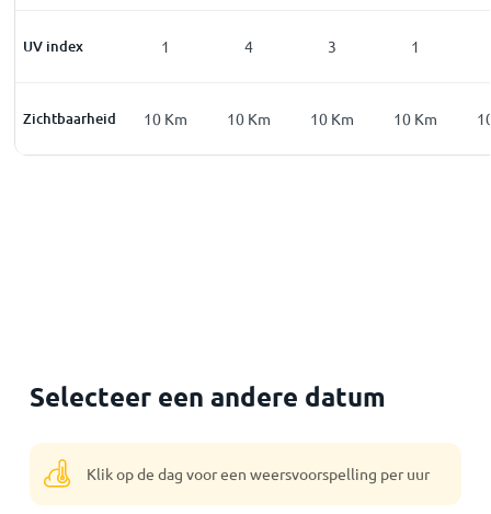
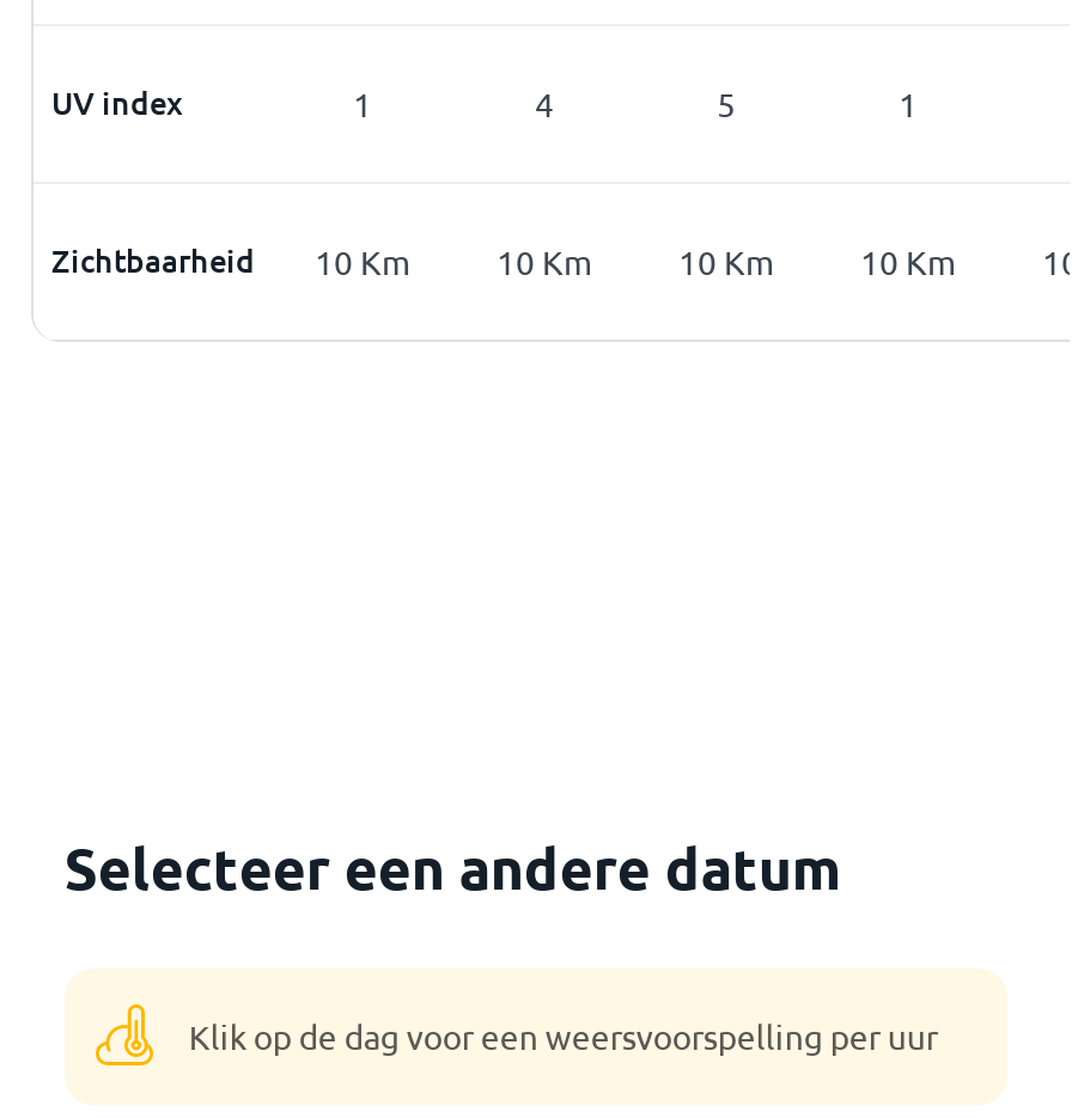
- 3
+ 5
